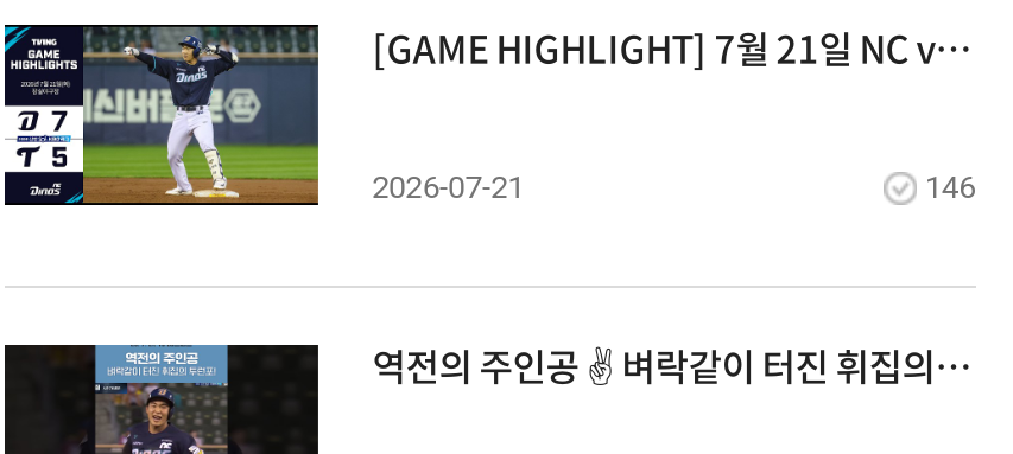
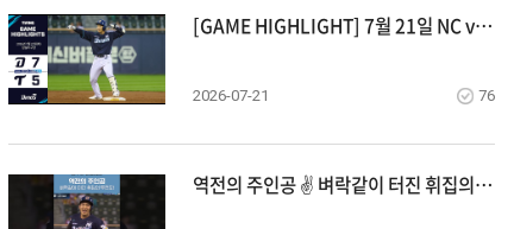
- 146
+ 76
